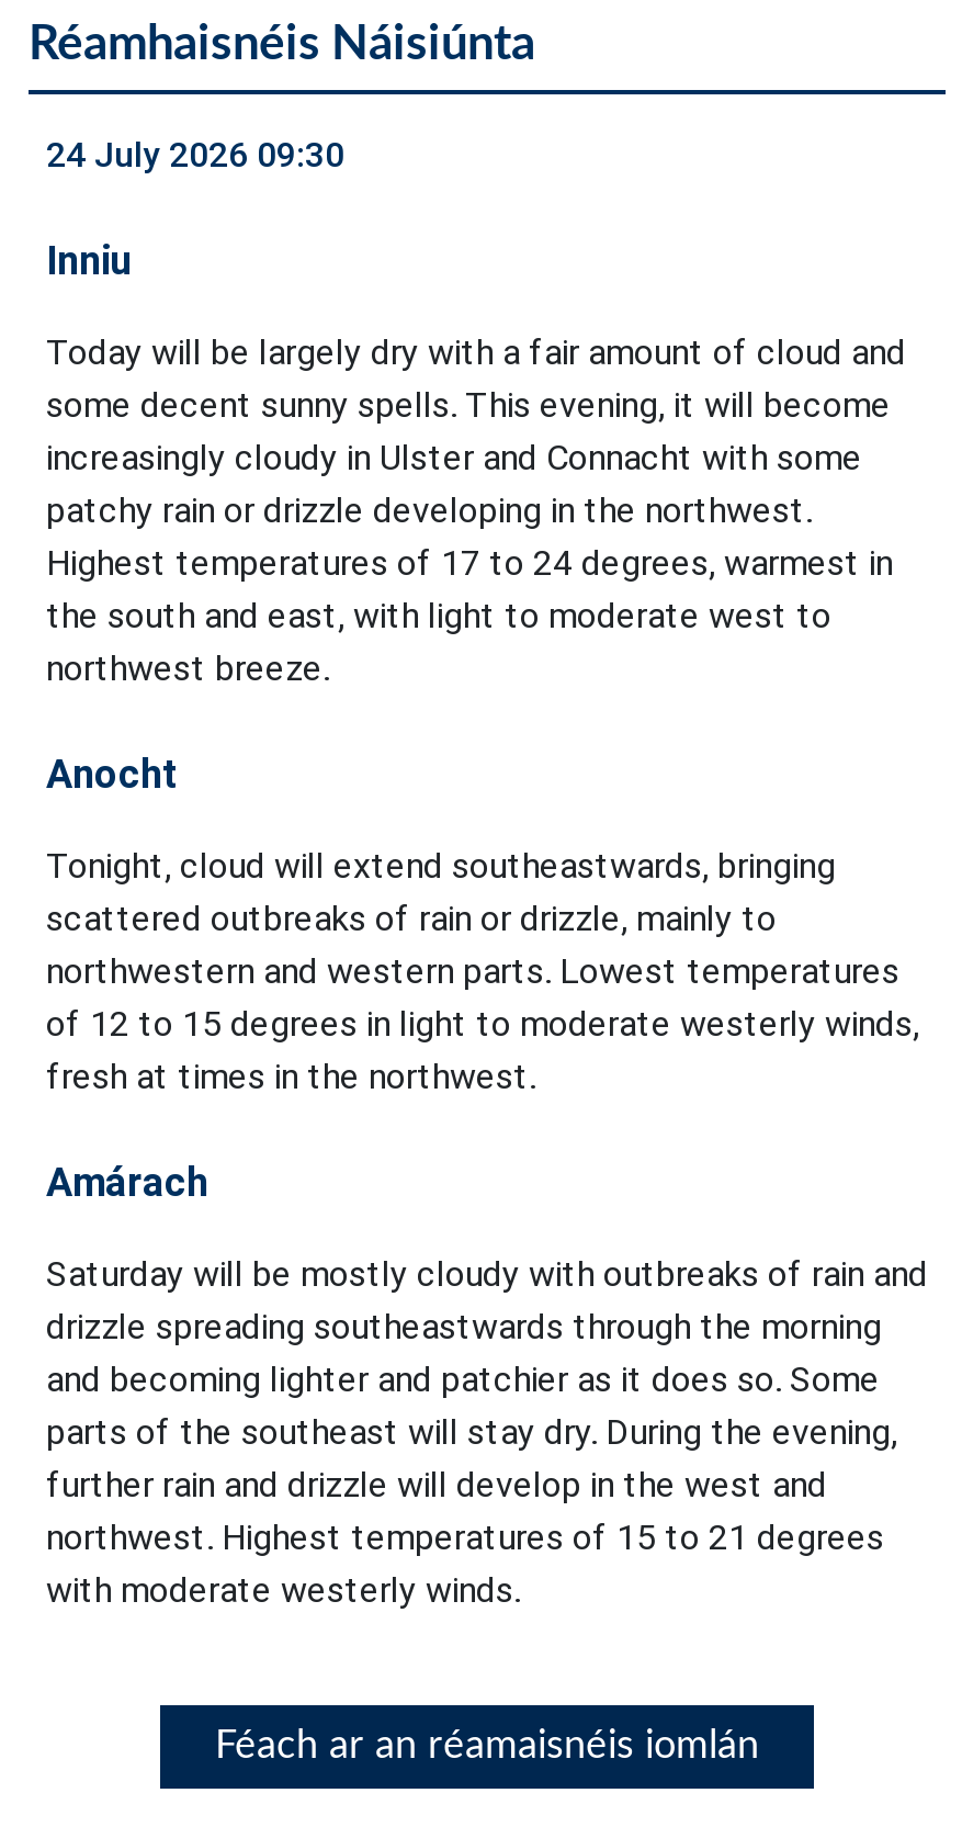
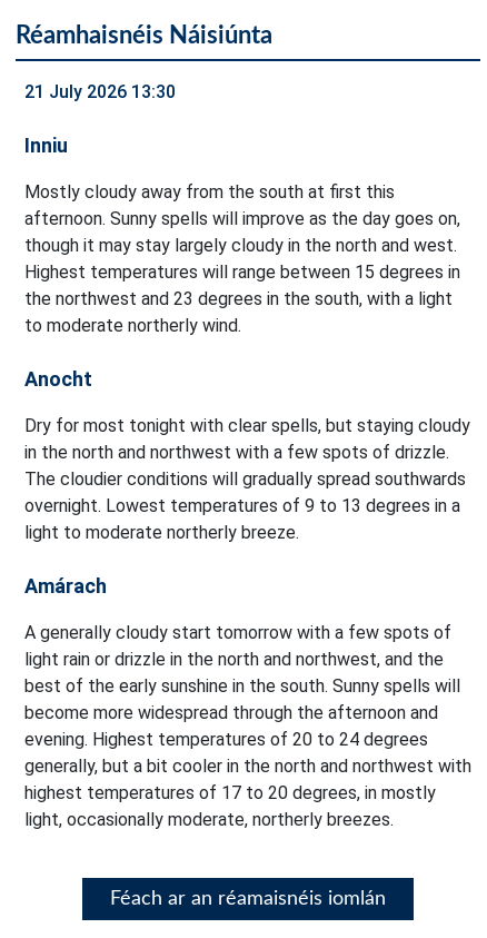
- 24 July 2026 09:30
+ 21 July 2026 13:30

- Today will be largely dry with a fair amount of cloud and
- some decent sunny spells. This evening, it will become
- increasingly cloudy in Ulster and Connacht with some
- patchy rain or drizzle developing in the northwest.
- Highest temperatures of 17 to 24 degrees, warmest in
- the south and east, with light to moderate west to
- northwest breeze.
+ Mostly cloudy away from the south at first this
+ afternoon. Sunny spells will improve as the day goes on,
+ though it may stay largely cloudy in the north and west.
+ Highest temperatures will range between 15 degrees in
+ the northwest and 23 degrees in the south, with a light
+ to moderate northerly wind.

moved up: Anocht

- Tonight, cloud will extend southeastwards, bringing
- scattered outbreaks of rain or drizzle, mainly to
- northwestern and western parts. Lowest temperatures
- of 12 to 15 degrees in light to moderate westerly winds,
- fresh at times in the northwest.
+ Dry for most tonight with clear spells, but staying cloudy
+ in the north and northwest with a few spots of drizzle.
+ The cloudier conditions will gradually spread southwards
+ overnight. Lowest temperatures of 9 to 13 degrees in a
+ light to moderate northerly breeze.

moved up: Amárach

- Saturday will be mostly cloudy with outbreaks of rain and
- drizzle spreading southeastwards through the morning
- and becoming lighter and patchier as it does so. Some
- parts of the southeast will stay dry. During the evening,
- further rain and drizzle will develop in the west and
- northwest. Highest temperatures of 15 to 21 degrees
- with moderate westerly winds.
+ A generally cloudy start tomorrow with a few spots of
+ light rain or drizzle in the north and northwest, and the
+ best of the early sunshine in the south. Sunny spells will
+ become more widespread through the afternoon and
+ evening. Highest temperatures of 20 to 24 degrees
+ generally, but a bit cooler in the north and northwest with
+ highest temperatures of 17 to 20 degrees, in mostly
+ light, occasionally moderate, northerly breezes.
